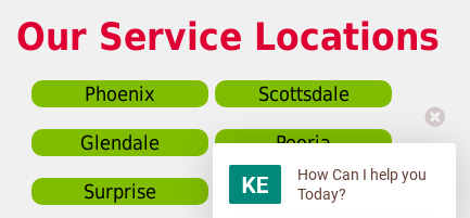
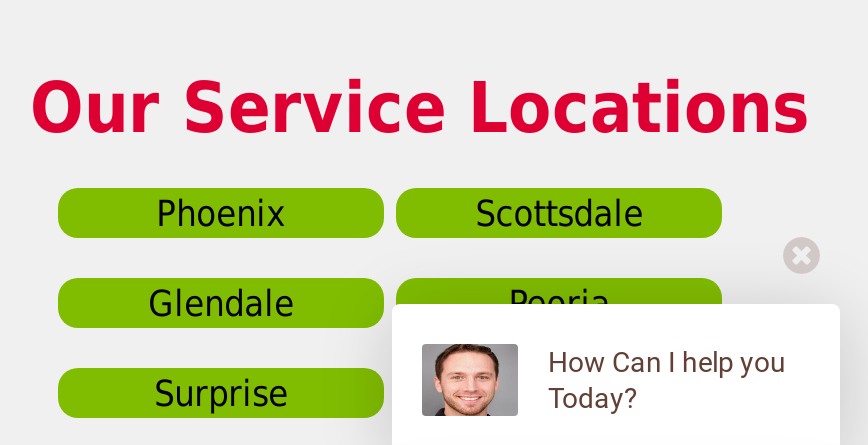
- [image]
+ [image]
